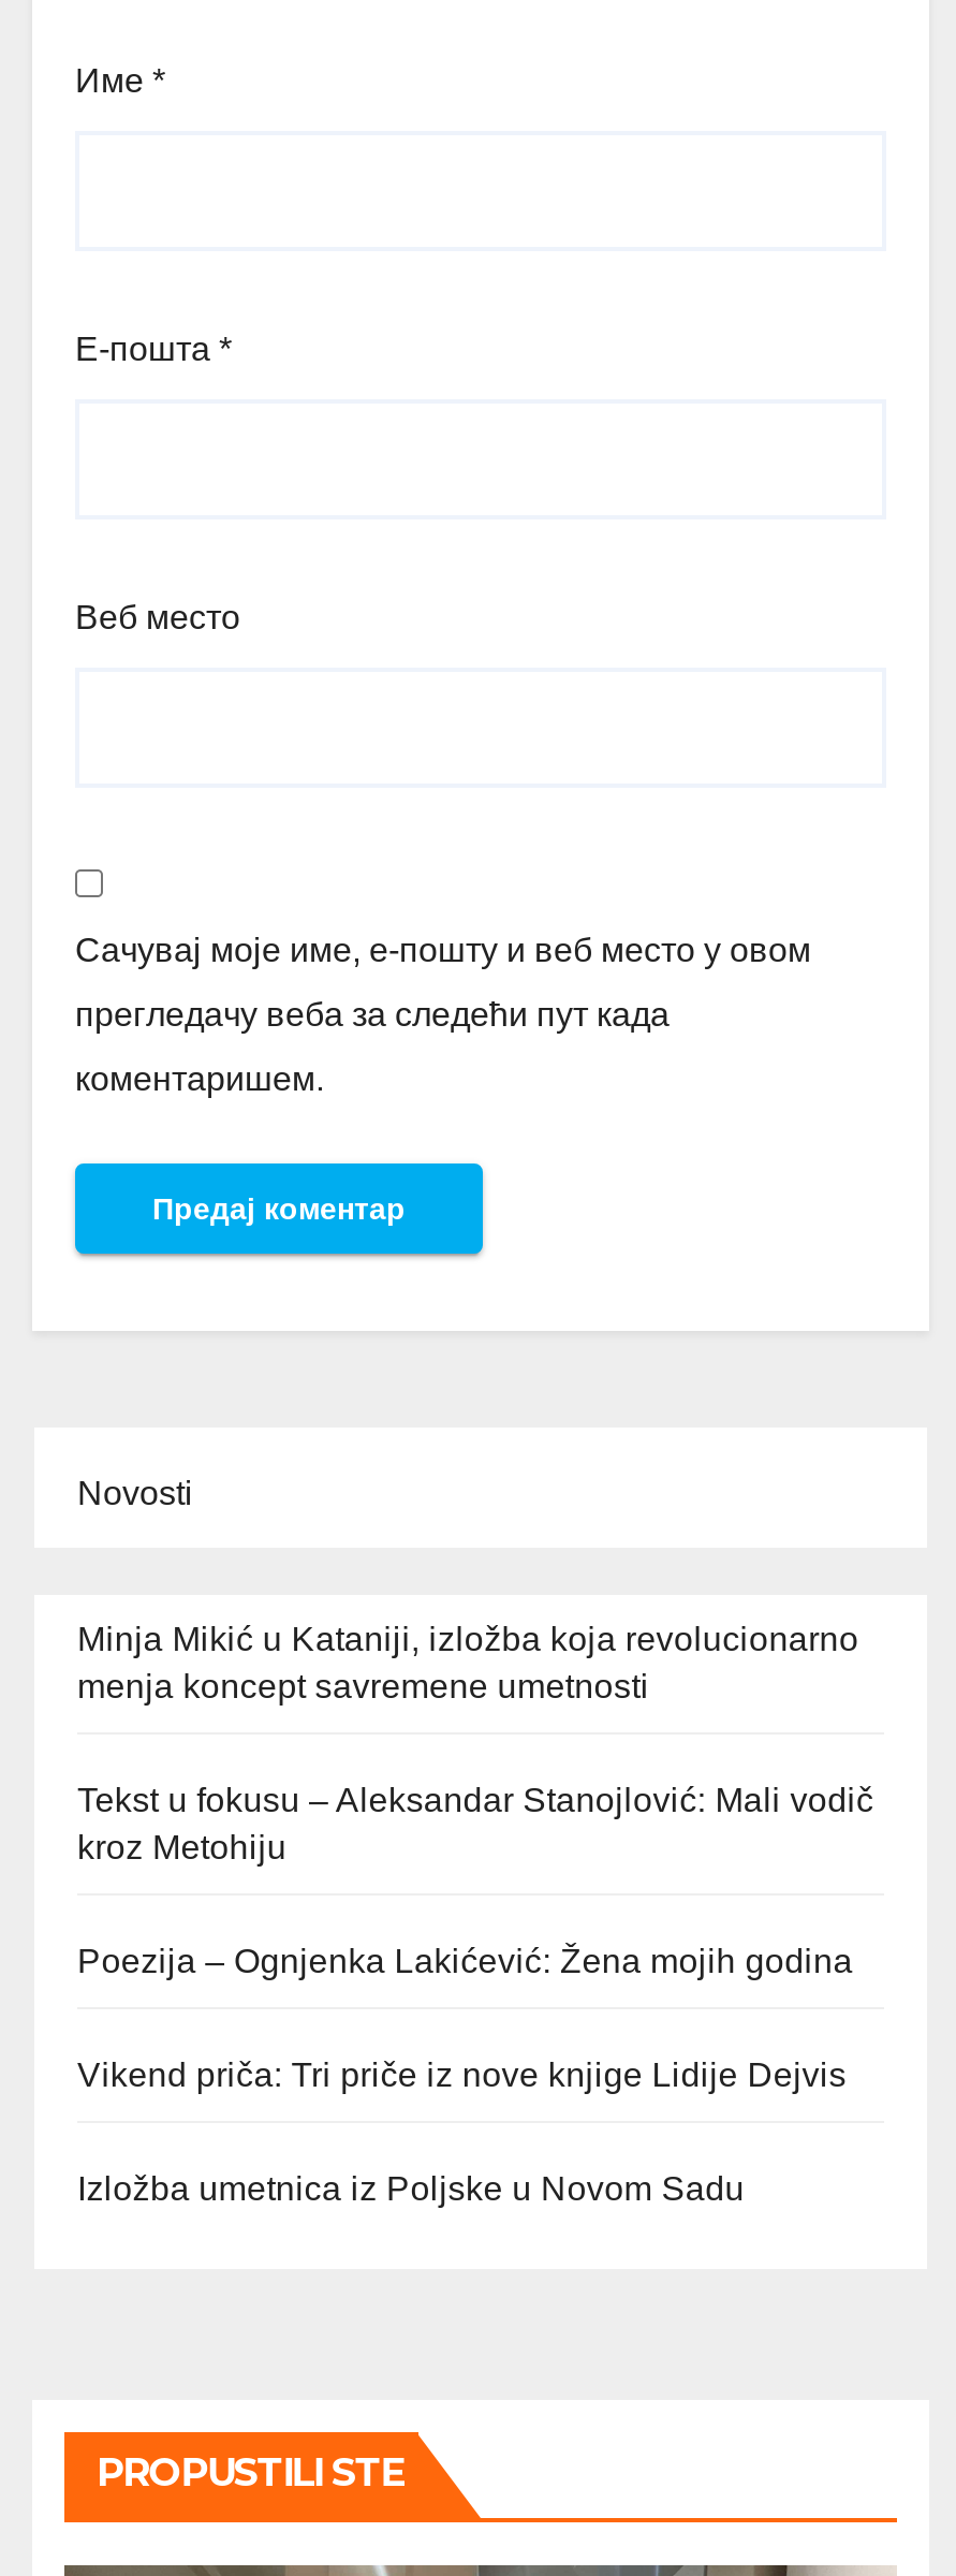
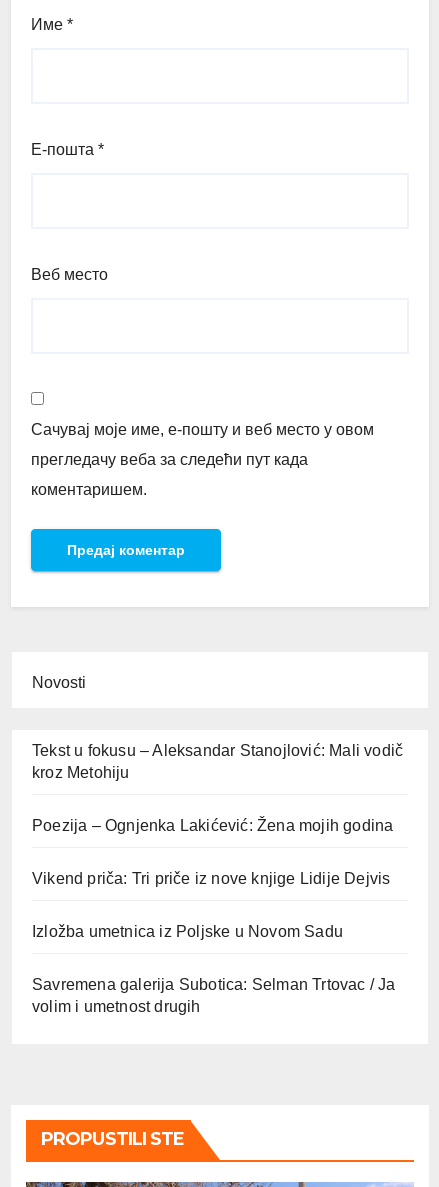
- Minja Mikić u Kataniji, izložba koja revolucionarno
- menja koncept savremene umetnosti

moved up: Tekst u fokusu – Aleksandar Stanojlović: Mali vodič | kroz Metohiju | Poezija – Ognjenka Lakićević: Žena mojih godina | Vikend priča: Tri priče iz nove knjige Lidije Dejvis | Izložba umetnica iz Poljske u Novom Sadu

+ Savremena galerija Subotica: Selman Trtovac / Ja
+ volim i umetnost drugih
